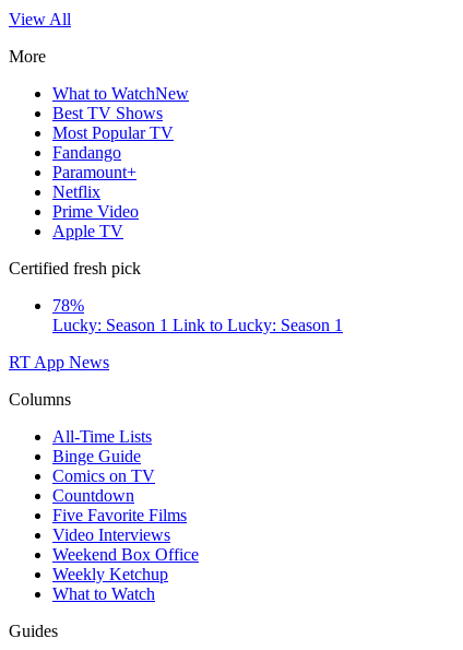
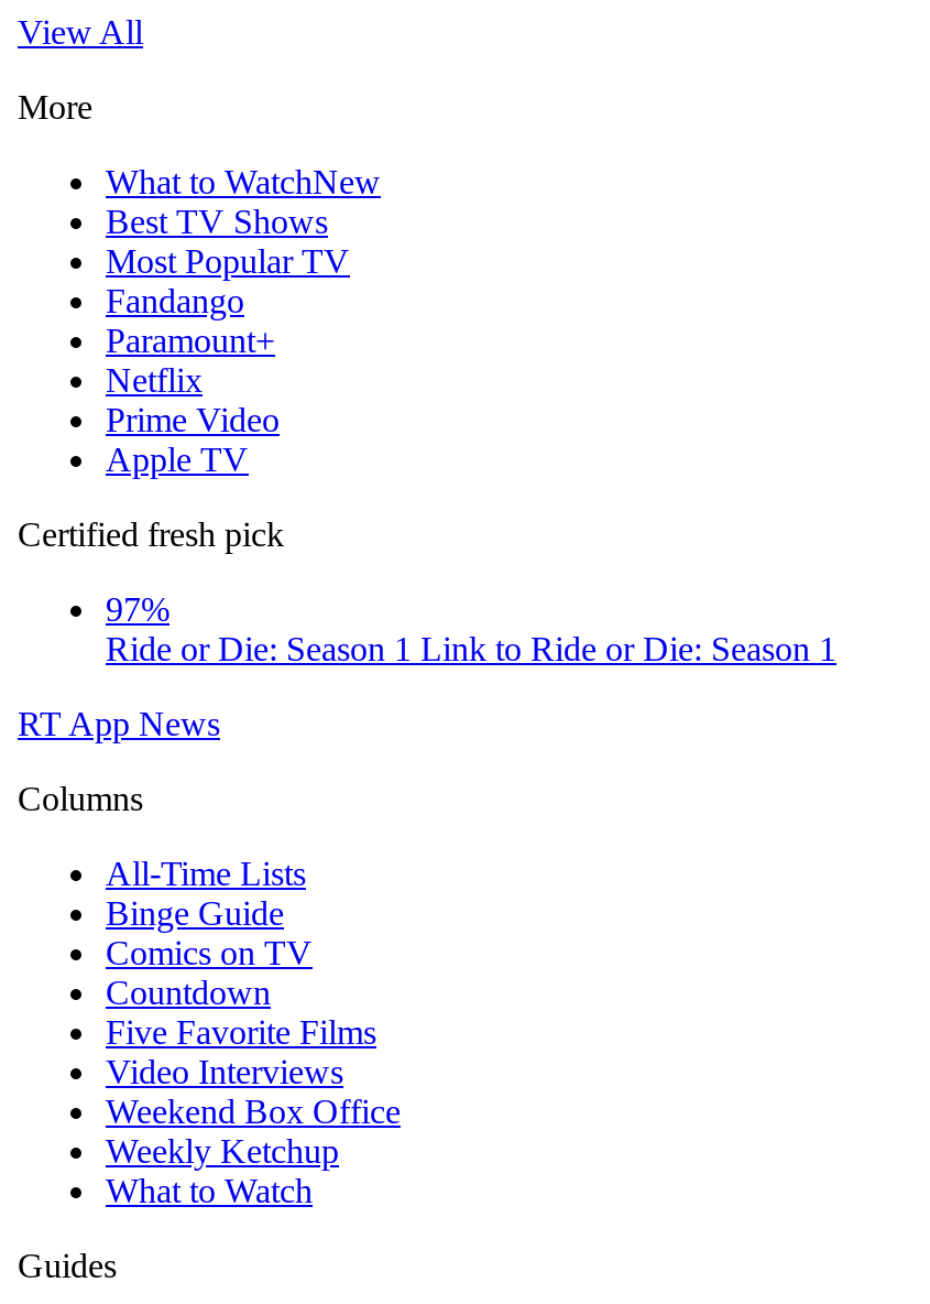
- 78%
- Lucky: Season 1 Link to Lucky: Season 1
+ 97%
+ Ride or Die: Season 1 Link to Ride or Die: Season 1
